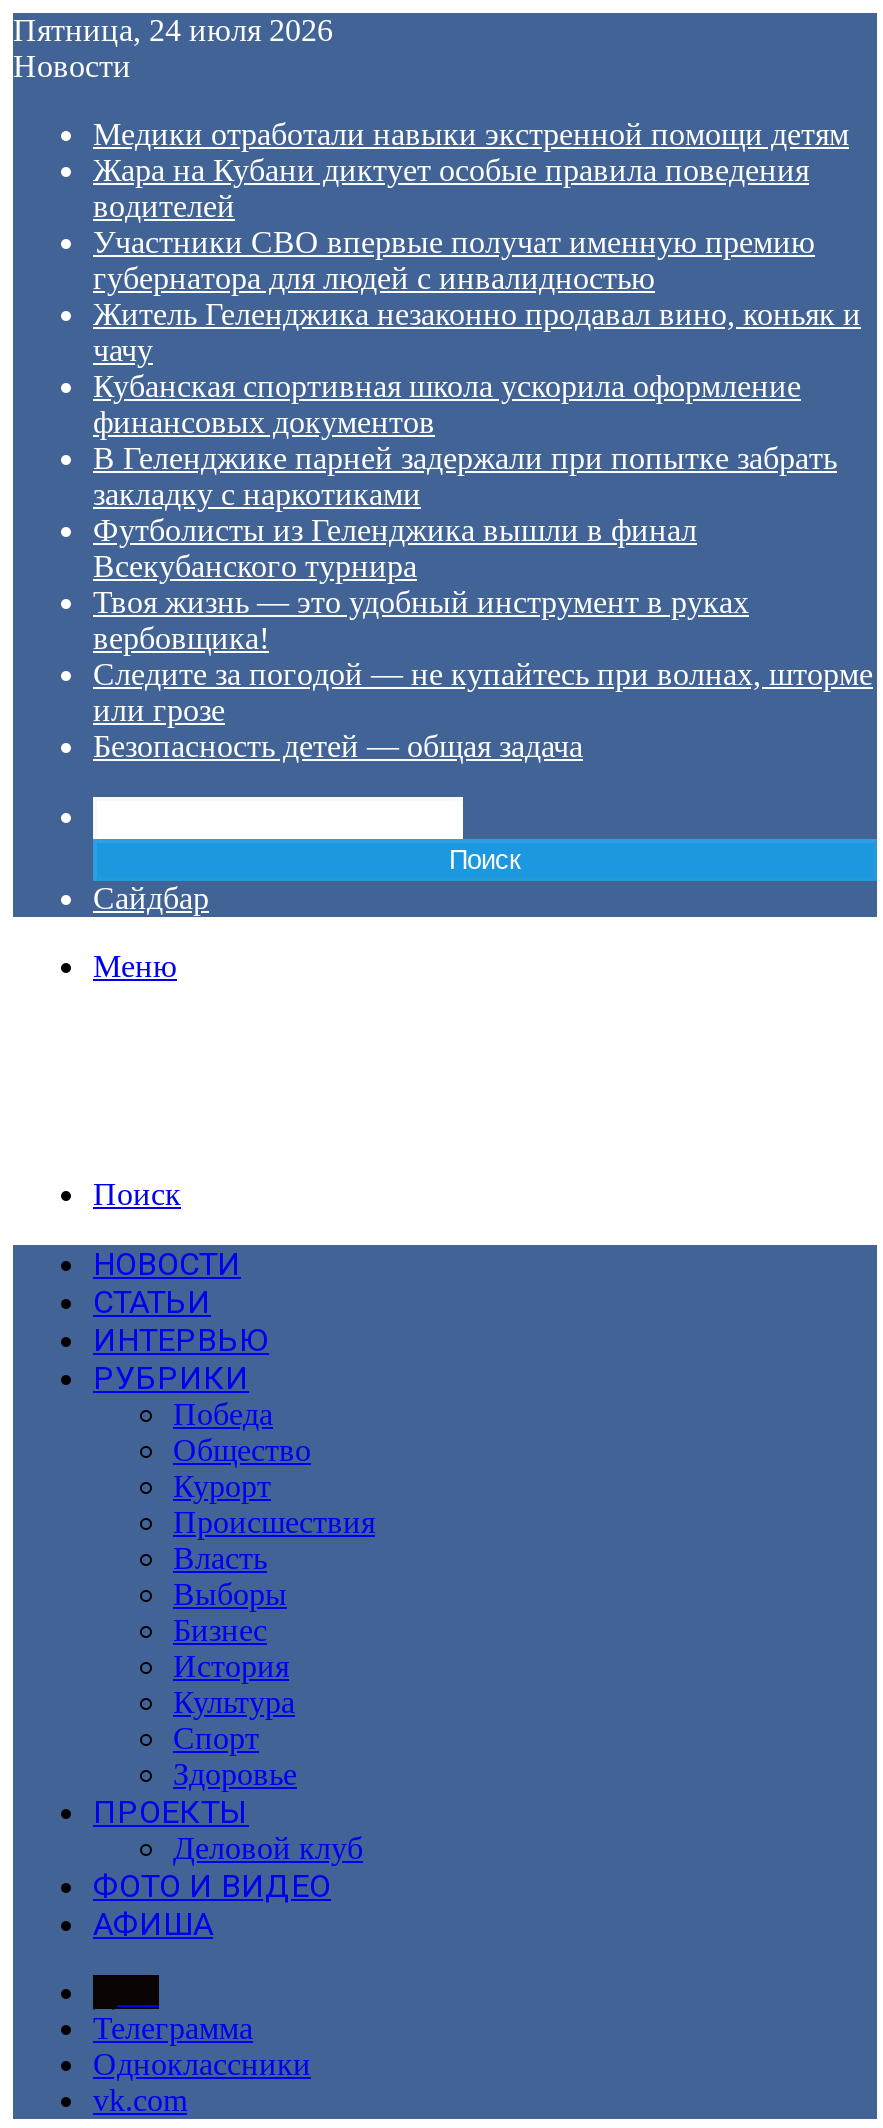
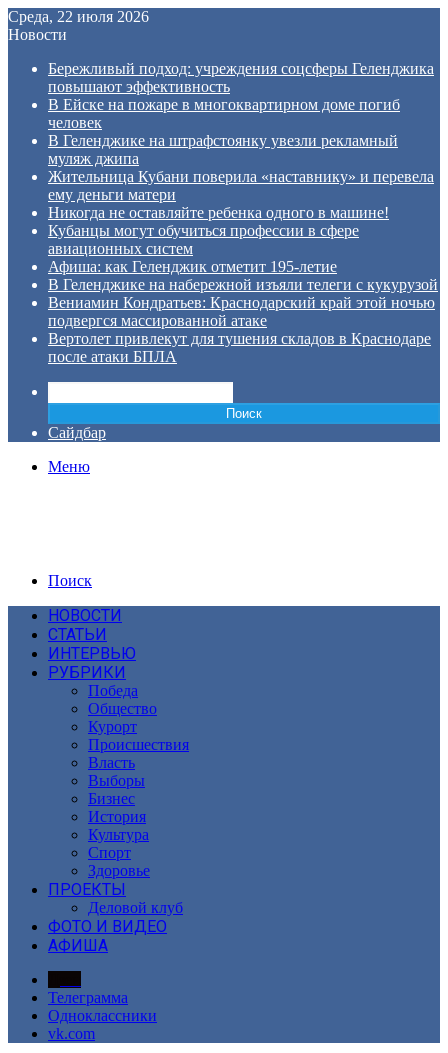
- Пятница, 24 июля 2026
+ Среда, 22 июля 2026

- Медики отработали навыки экстренной помощи детям
- Жара на Кубани диктует особые правила поведения
- водителей
- Участники СВО впервые получат именную премию
- губернатора для людей с инвалидностью
- Житель Геленджика незаконно продавал вино, коньяк и
- чачу
- Кубанская спортивная школа ускорила оформление
- финансовых документов
- В Геленджике парней задержали при попытке забрать
- закладку с наркотиками
- Футболисты из Геленджика вышли в финал
- Всекубанского турнира
- Твоя жизнь — это удобный инструмент в руках
- вербовщика!
- Следите за погодой — не купайтесь при волнах, шторме
- или грозе
- Безопасность детей — общая задача
+ Бережливый подход: учреждения соцсферы Геленджика
+ повышают эффективность
+ В Ейске на пожаре в многоквартирном доме погиб
+ человек
+ В Геленджике на штрафстоянку увезли рекламный
+ муляж джипа
+ Жительница Кубани поверила «наставнику» и перевела
+ ему деньги матери
+ Никогда не оставляйте ребенка одного в машине!
+ Кубанцы могут обучиться профессии в сфере
+ авиационных систем
+ Афиша: как Геленджик отметит 195-летие
+ В Геленджике на набережной изъяли телеги с кукурузой
+ Вениамин Кондратьев: Краснодарский край этой ночью
+ подвергся массированной атаке
+ Вертолет привлекут для тушения складов в Краснодаре
+ после атаки БПЛА
